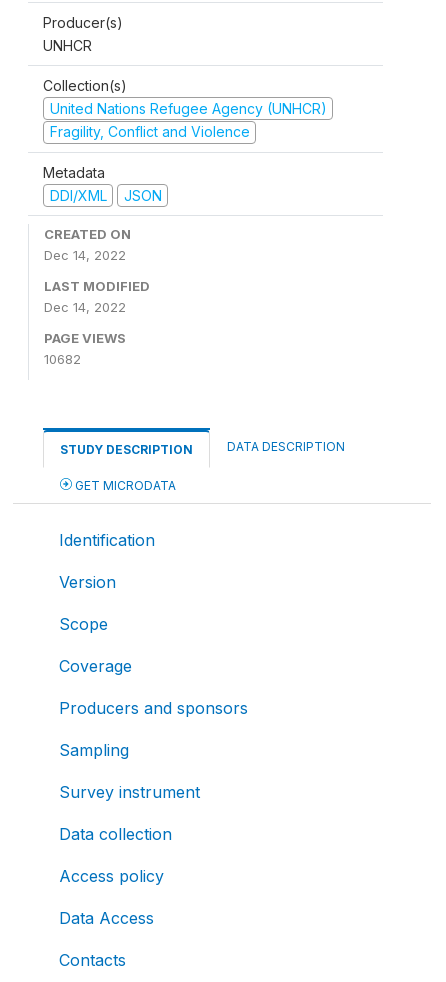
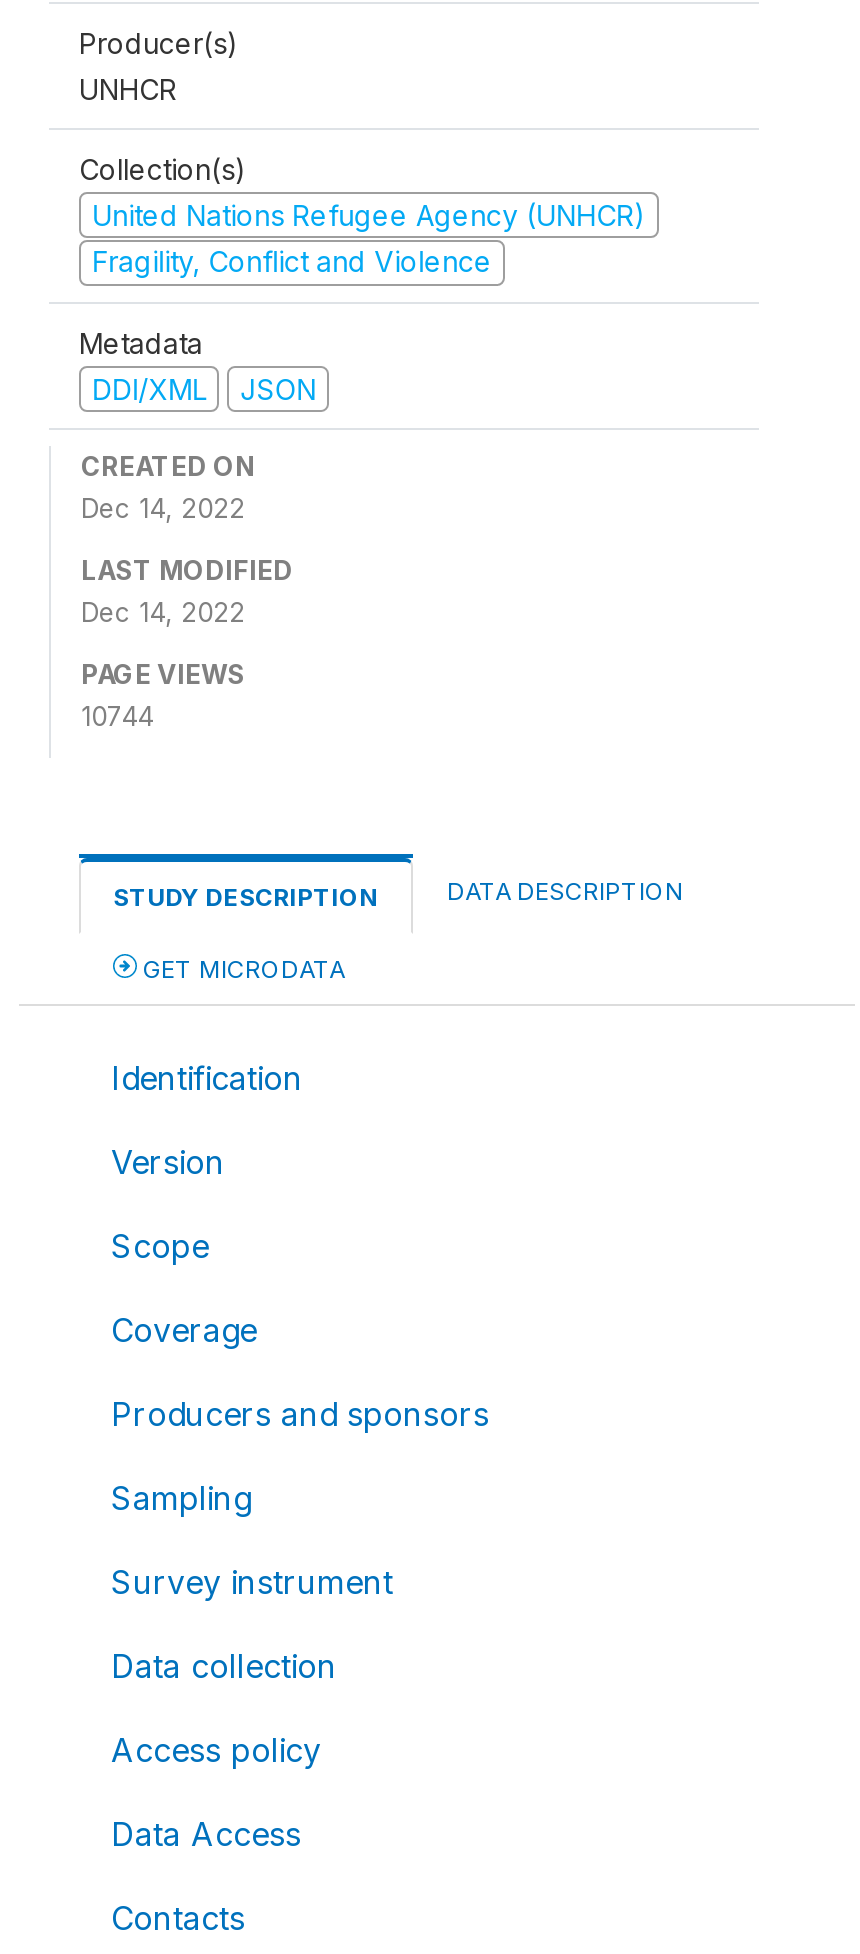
- 10682
+ 10744
